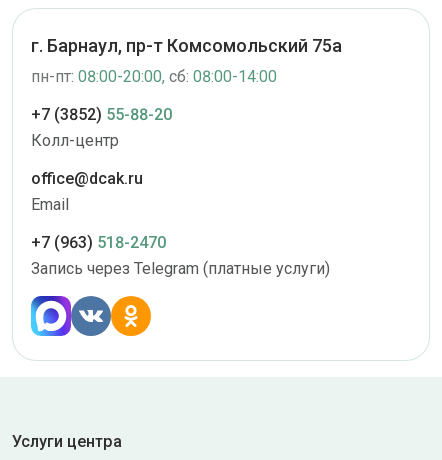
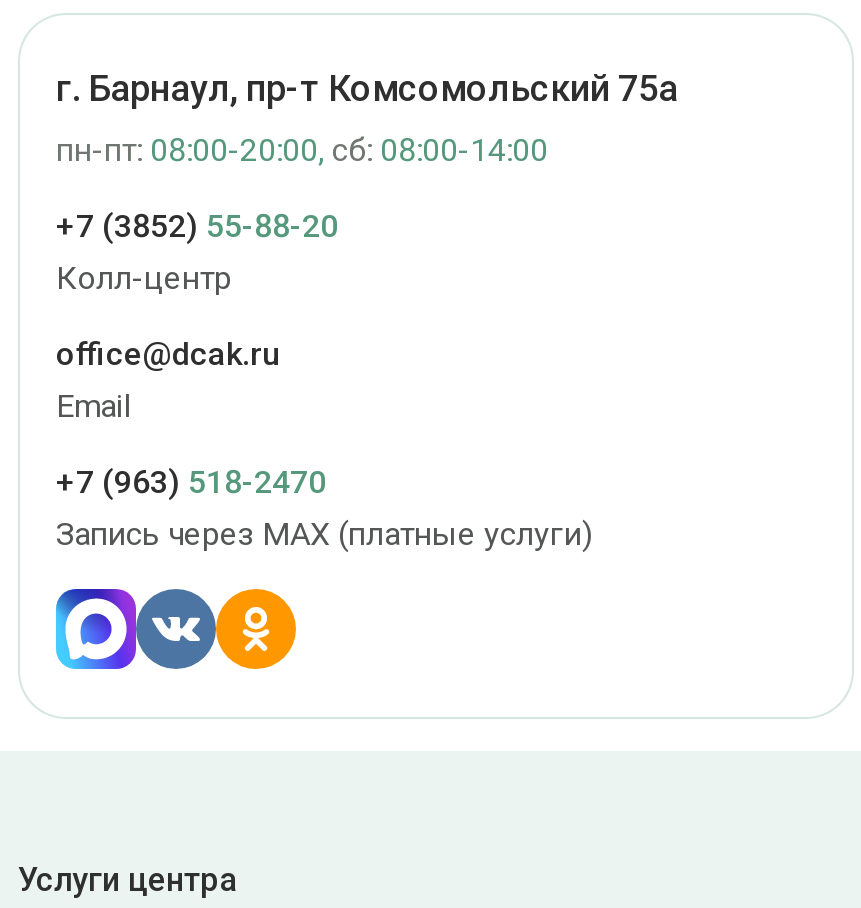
- Запись через Telegram (платные услуги)
+ Запись через MAX (платные услуги)
